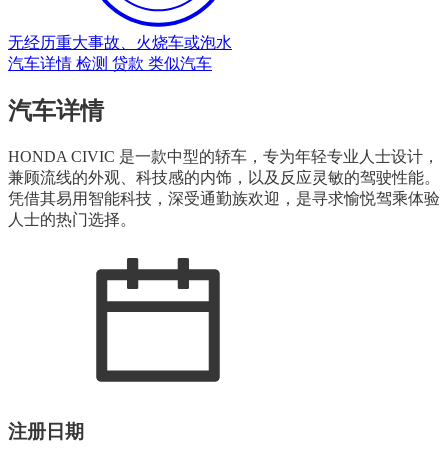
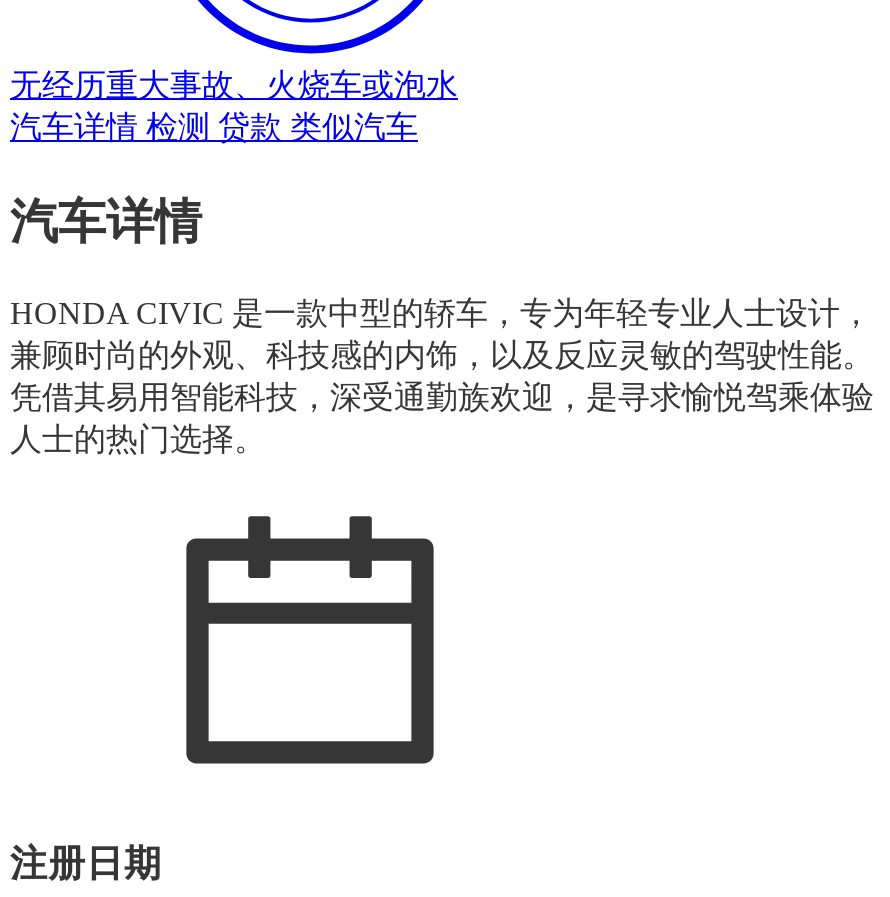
- 兼顾流线的外观、科技感的内饰，以及反应灵敏的驾驶性能。
+ 兼顾时尚的外观、科技感的内饰，以及反应灵敏的驾驶性能。
